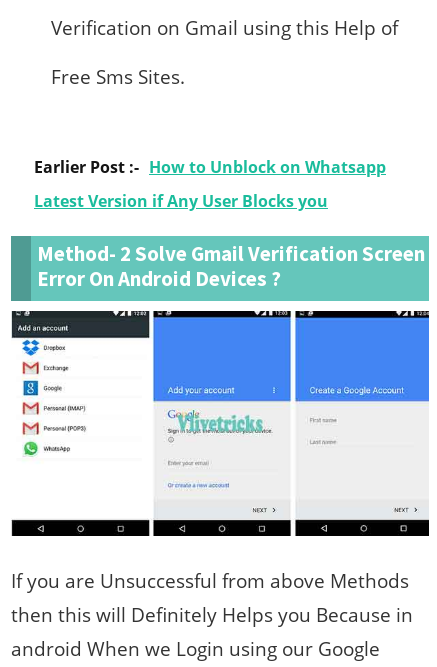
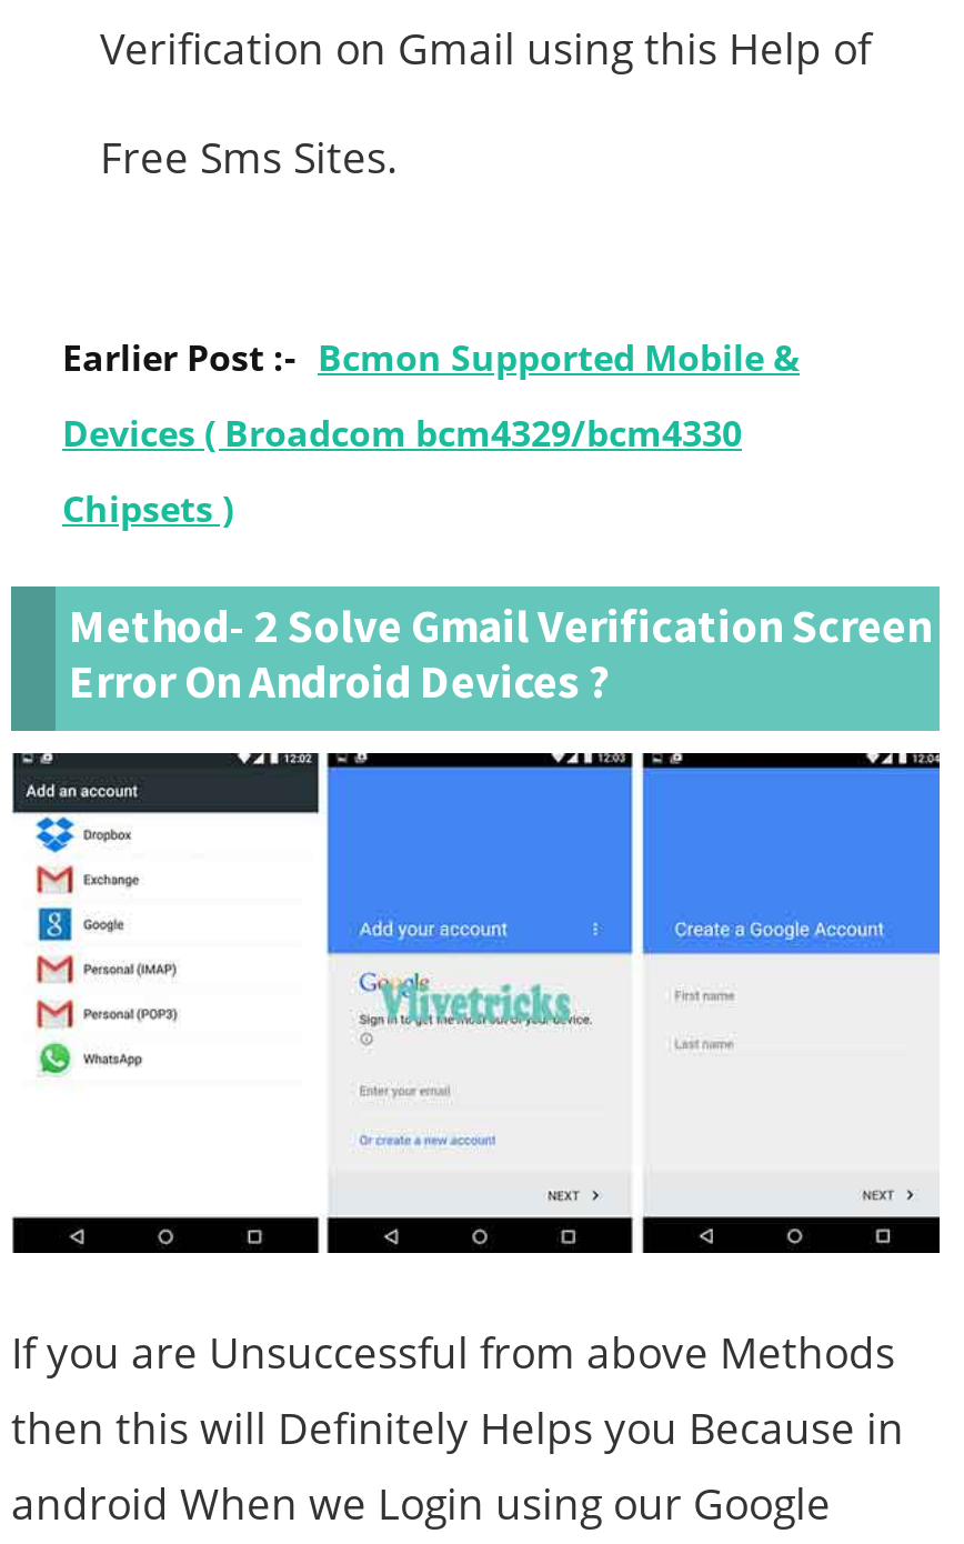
- Earlier Post :- How to Unblock on Whatsapp
- Latest Version if Any User Blocks you
+ Earlier Post :- Bcmon Supported Mobile &
+ Devices ( Broadcom bcm4329/bcm4330
+ Chipsets )
